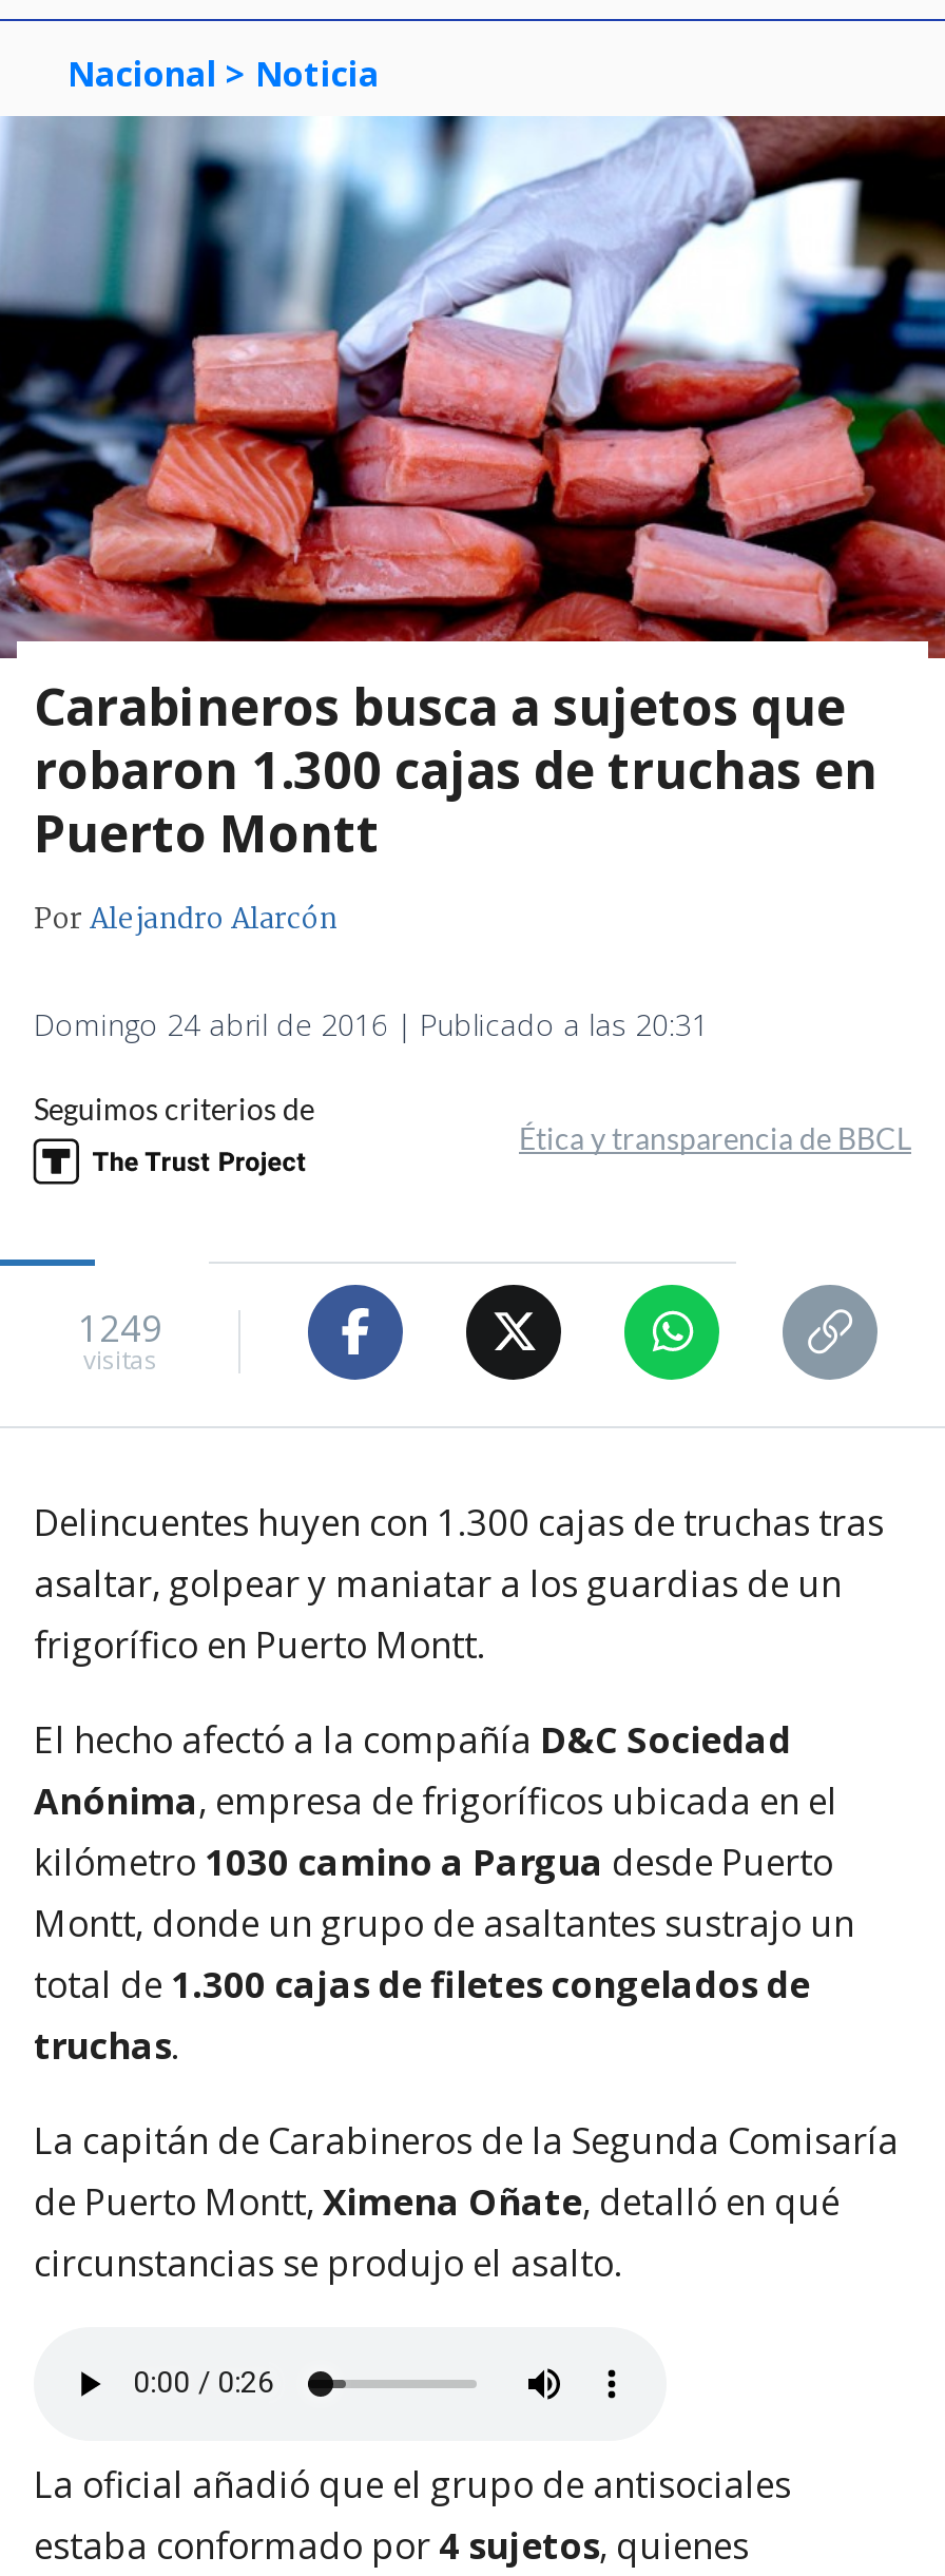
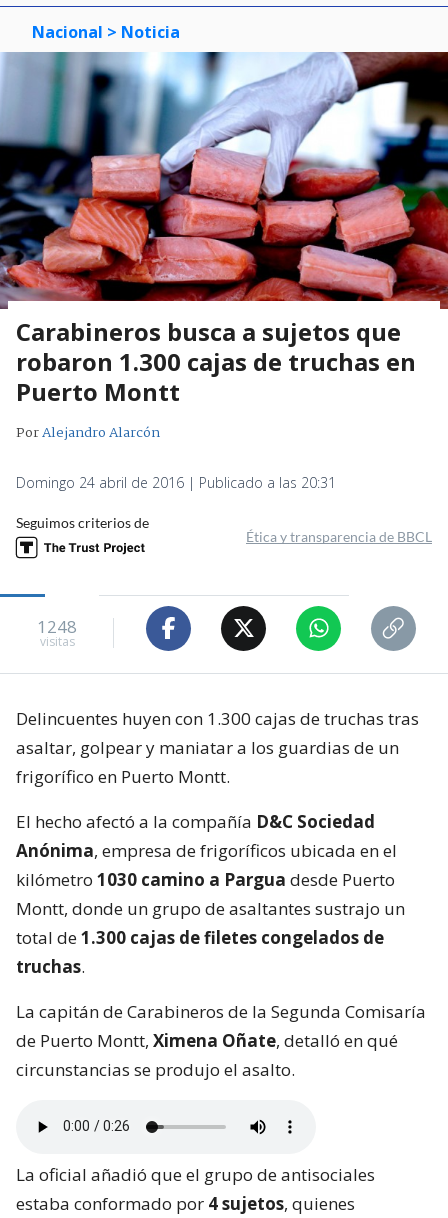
- 1249
+ 1248
